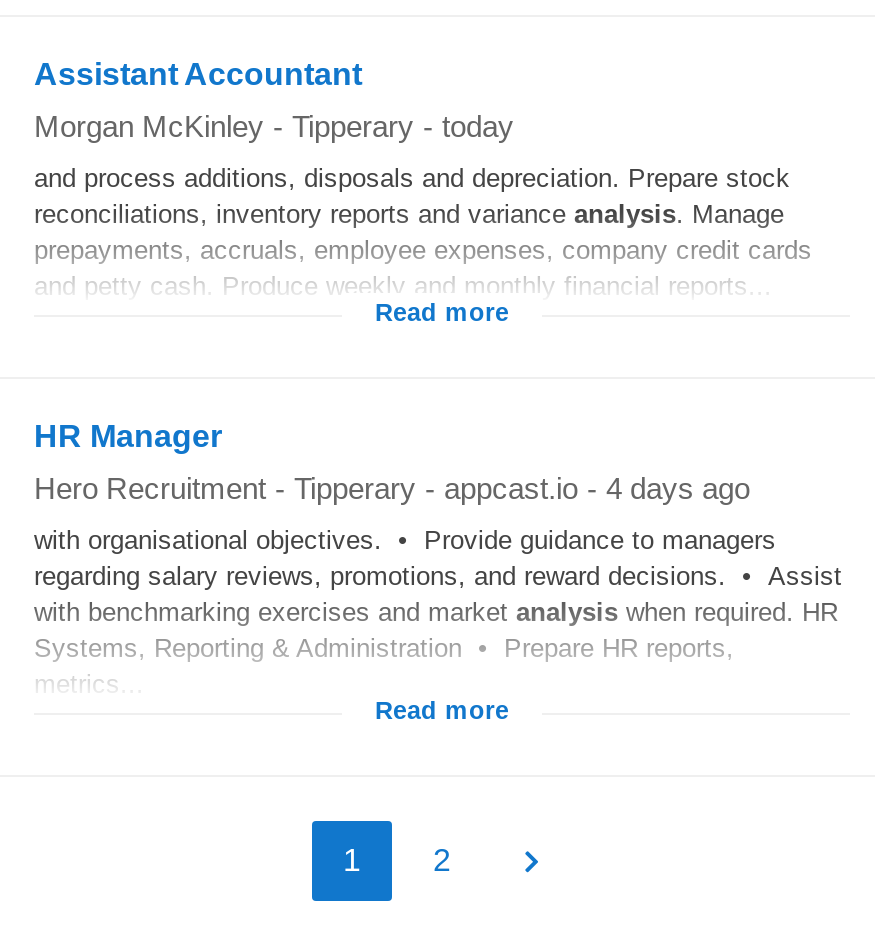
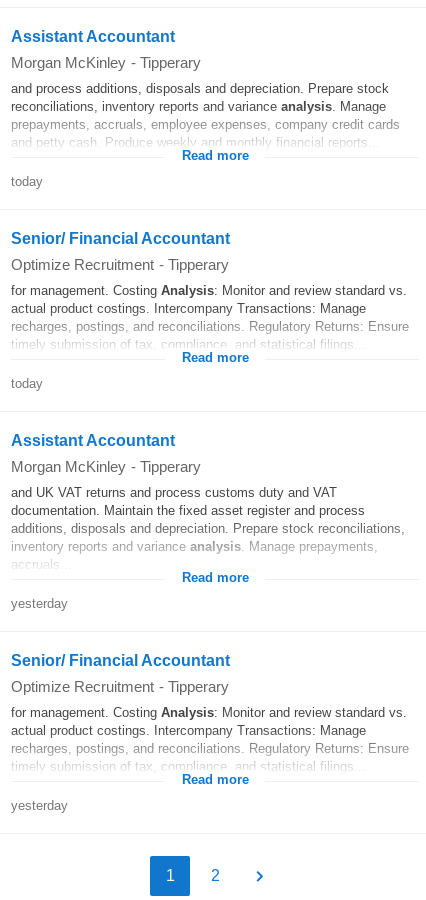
- Morgan McKinley - Tipperary - today
+ Morgan McKinley - Tipperary

- HR Manager
- Hero Recruitment - Tipperary - appcast.io - 4 days ago
- with organisational objectives. • Provide guidance to managers
- regarding salary reviews, promotions, and reward decisions. • Assist
- with benchmarking exercises and market analysis when required. HR
- Systems, Reporting & Administration • Prepare HR reports,
- metrics...
+ today
+ Senior/ Financial Accountant
+ Optimize Recruitment - Tipperary
+ for management. Costing Analysis: Monitor and review standard vs.
+ actual product costings. Intercompany Transactions: Manage
+ recharges, postings, and reconciliations. Regulatory Returns: Ensure
+ timely submission of tax, compliance, and statistical filings...

+ today
+ Assistant Accountant
+ Morgan McKinley - Tipperary
+ and UK VAT returns and process customs duty and VAT
+ documentation. Maintain the fixed asset register and process
+ additions, disposals and depreciation. Prepare stock reconciliations,
+ inventory reports and variance analysis. Manage prepayments,
+ accruals...
+ Read more
+ yesterday
+ Senior/ Financial Accountant
+ Optimize Recruitment - Tipperary
+ for management. Costing Analysis: Monitor and review standard vs.
+ actual product costings. Intercompany Transactions: Manage
+ recharges, postings, and reconciliations. Regulatory Returns: Ensure
+ timely submission of tax, compliance, and statistical filings...
+ Read more
+ yesterday
